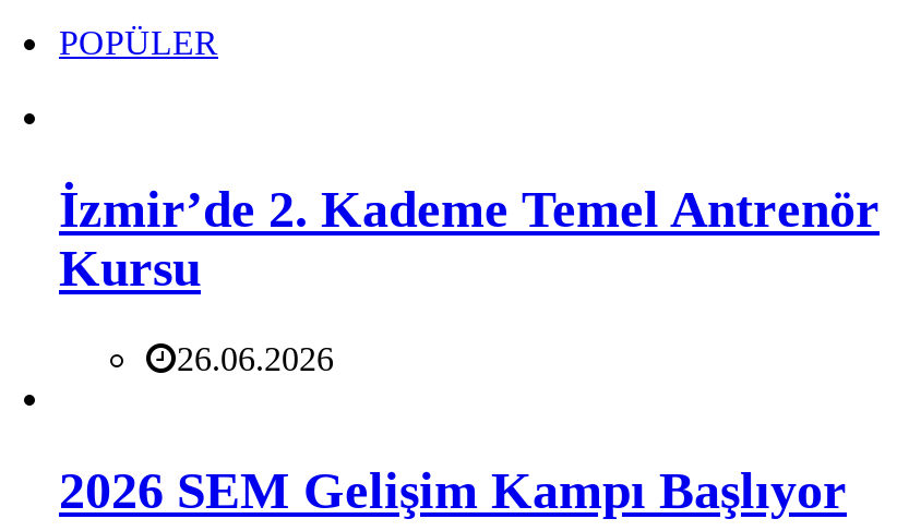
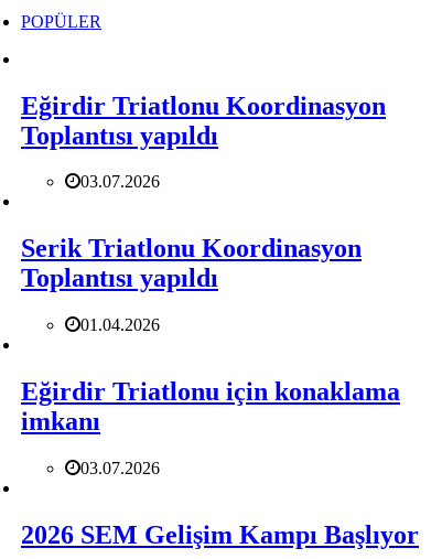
- İzmir’de 2. Kademe Temel Antrenör
- Kursu
- 26.06.2026
+ Eğirdir Triatlonu Koordinasyon
+ Toplantısı yapıldı
+ 03.07.2026
+ Serik Triatlonu Koordinasyon
+ Toplantısı yapıldı
+ 01.04.2026
+ Eğirdir Triatlonu için konaklama
+ imkanı
+ 03.07.2026
